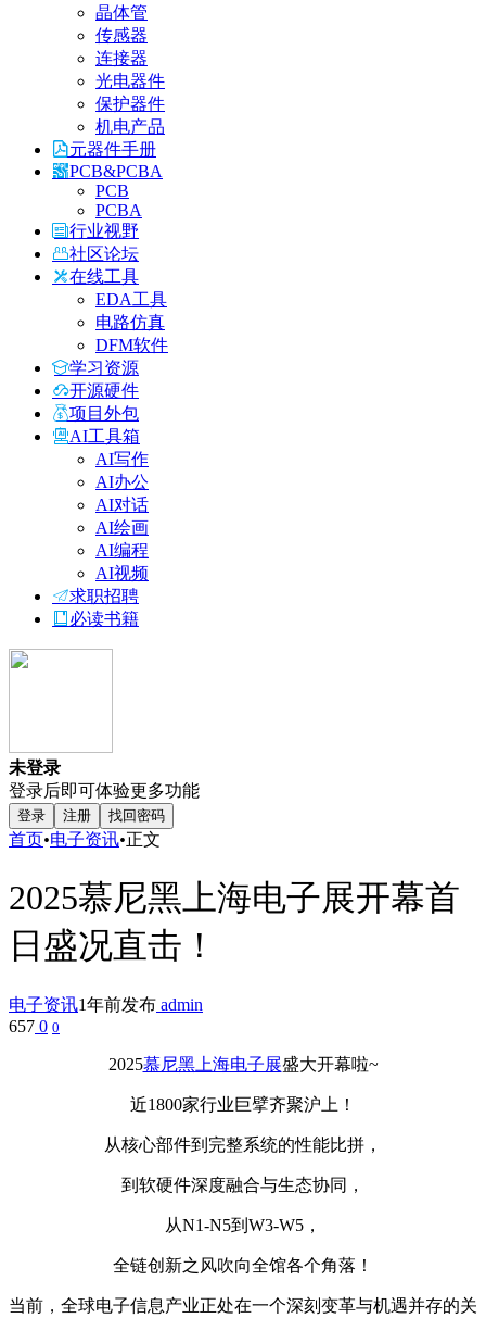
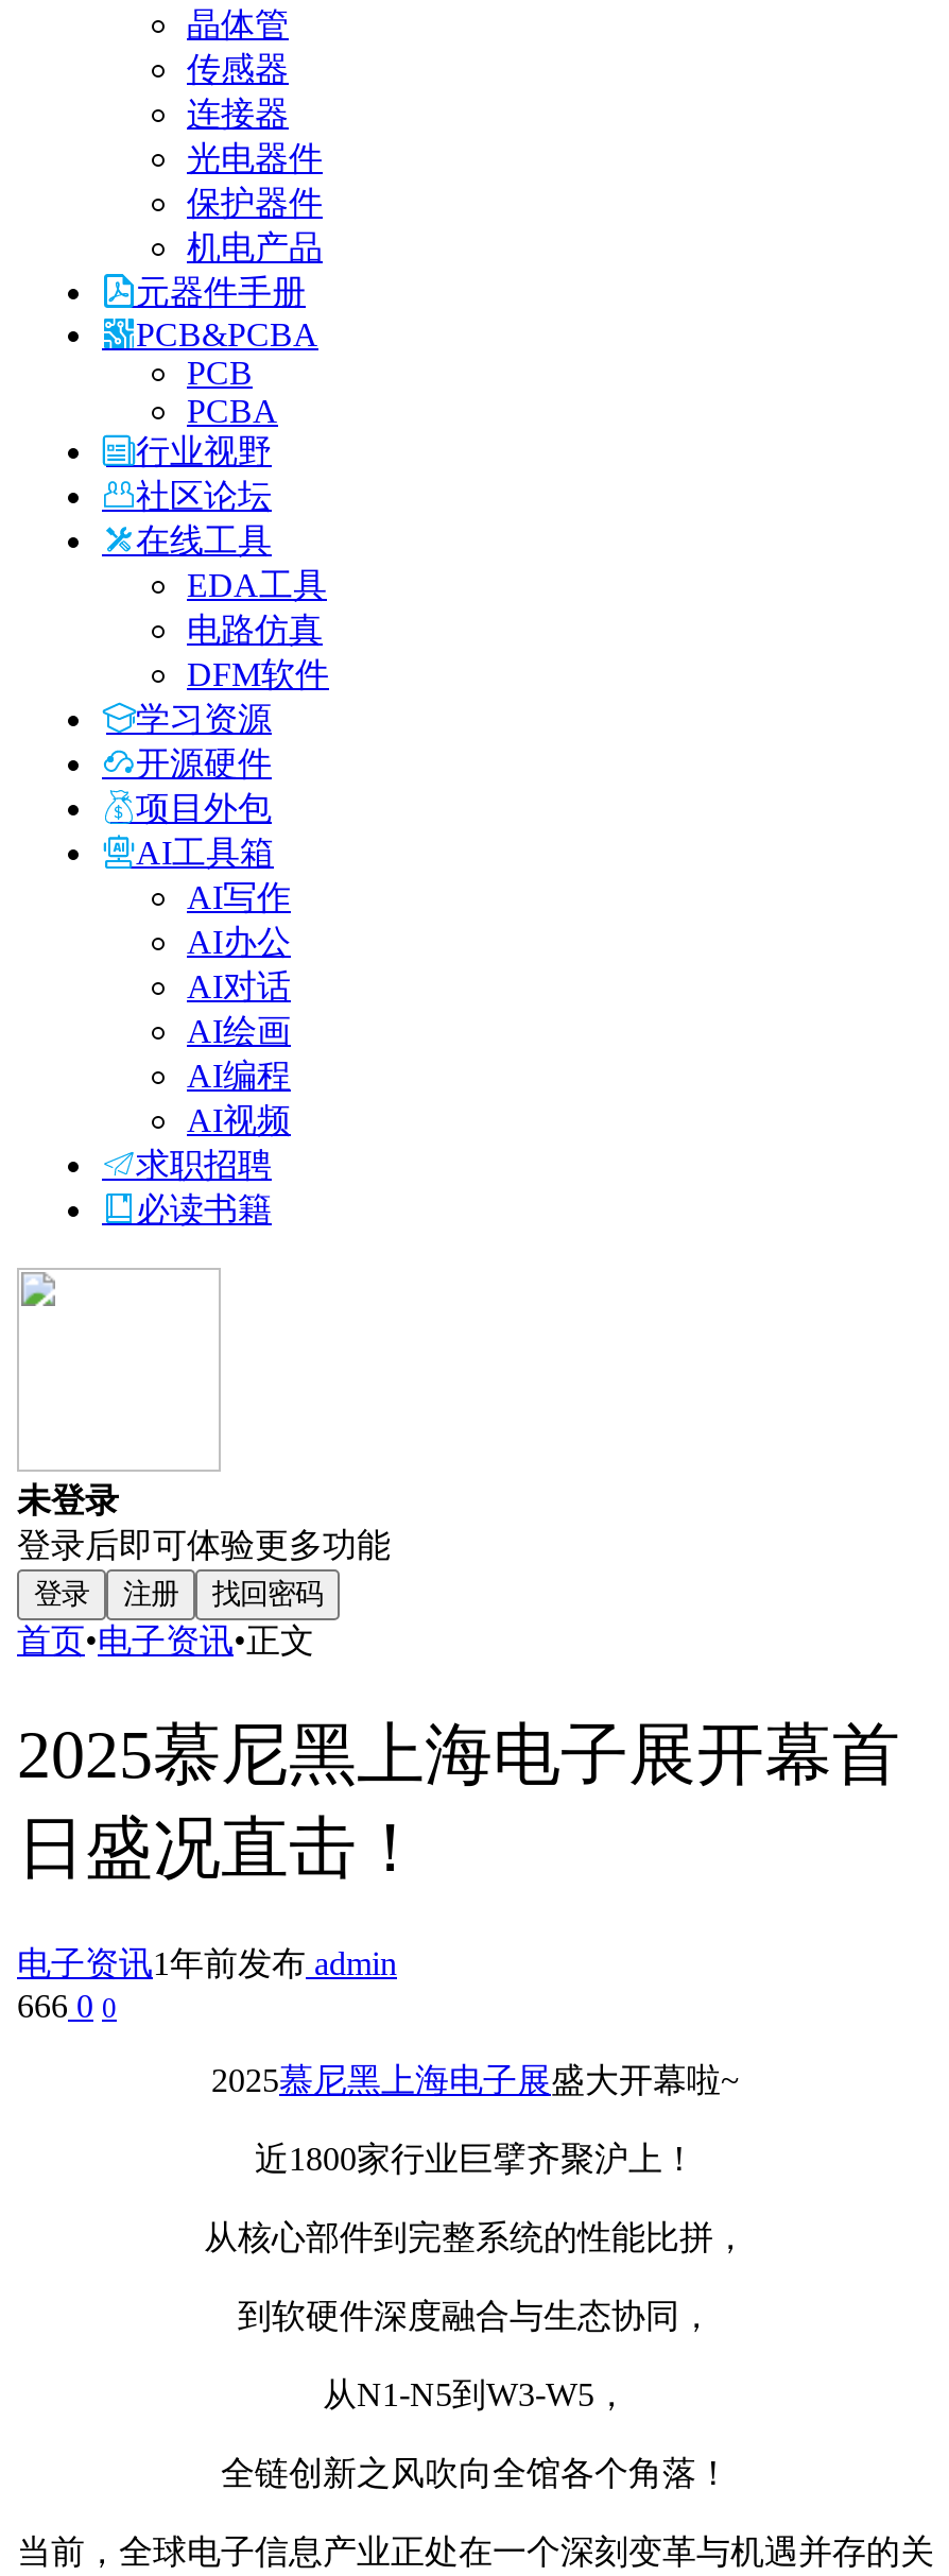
- 657 0 0
+ 666 0 0
